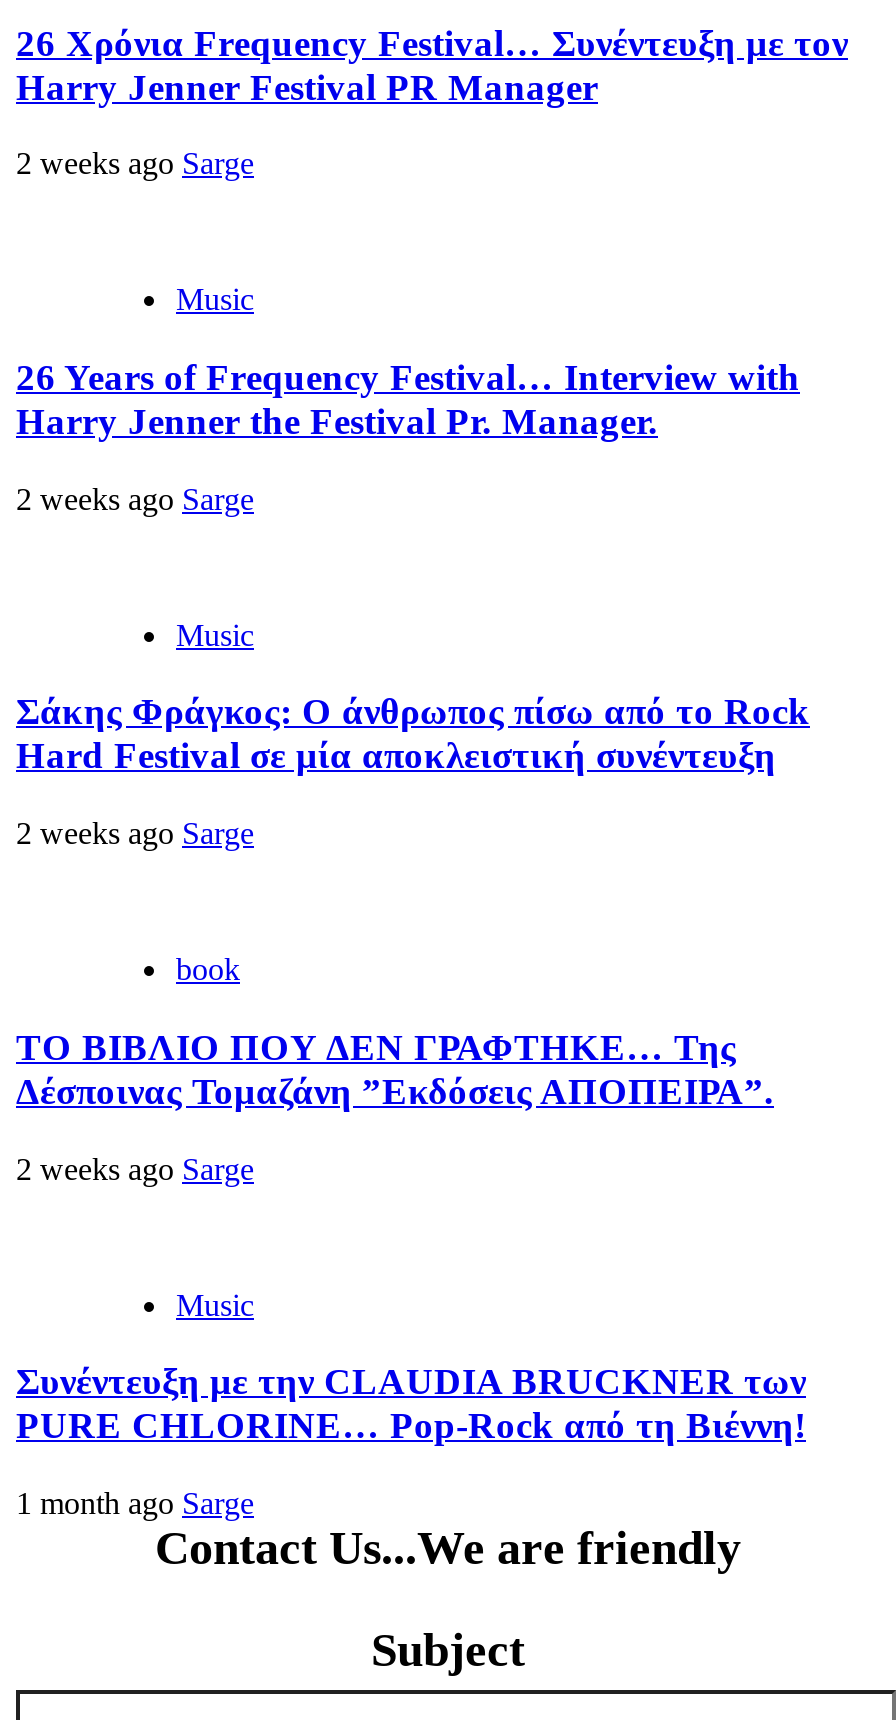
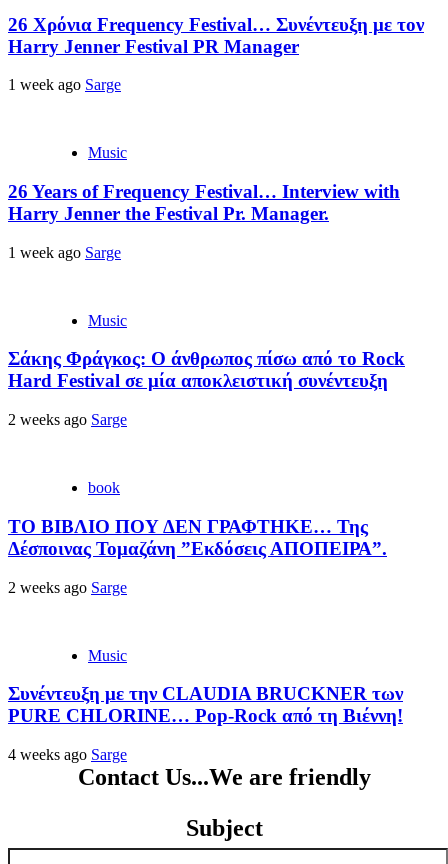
- 2 weeks ago Sarge
+ 1 week ago Sarge

- 2 weeks ago Sarge
+ 1 week ago Sarge

- 1 month ago Sarge
+ 4 weeks ago Sarge
